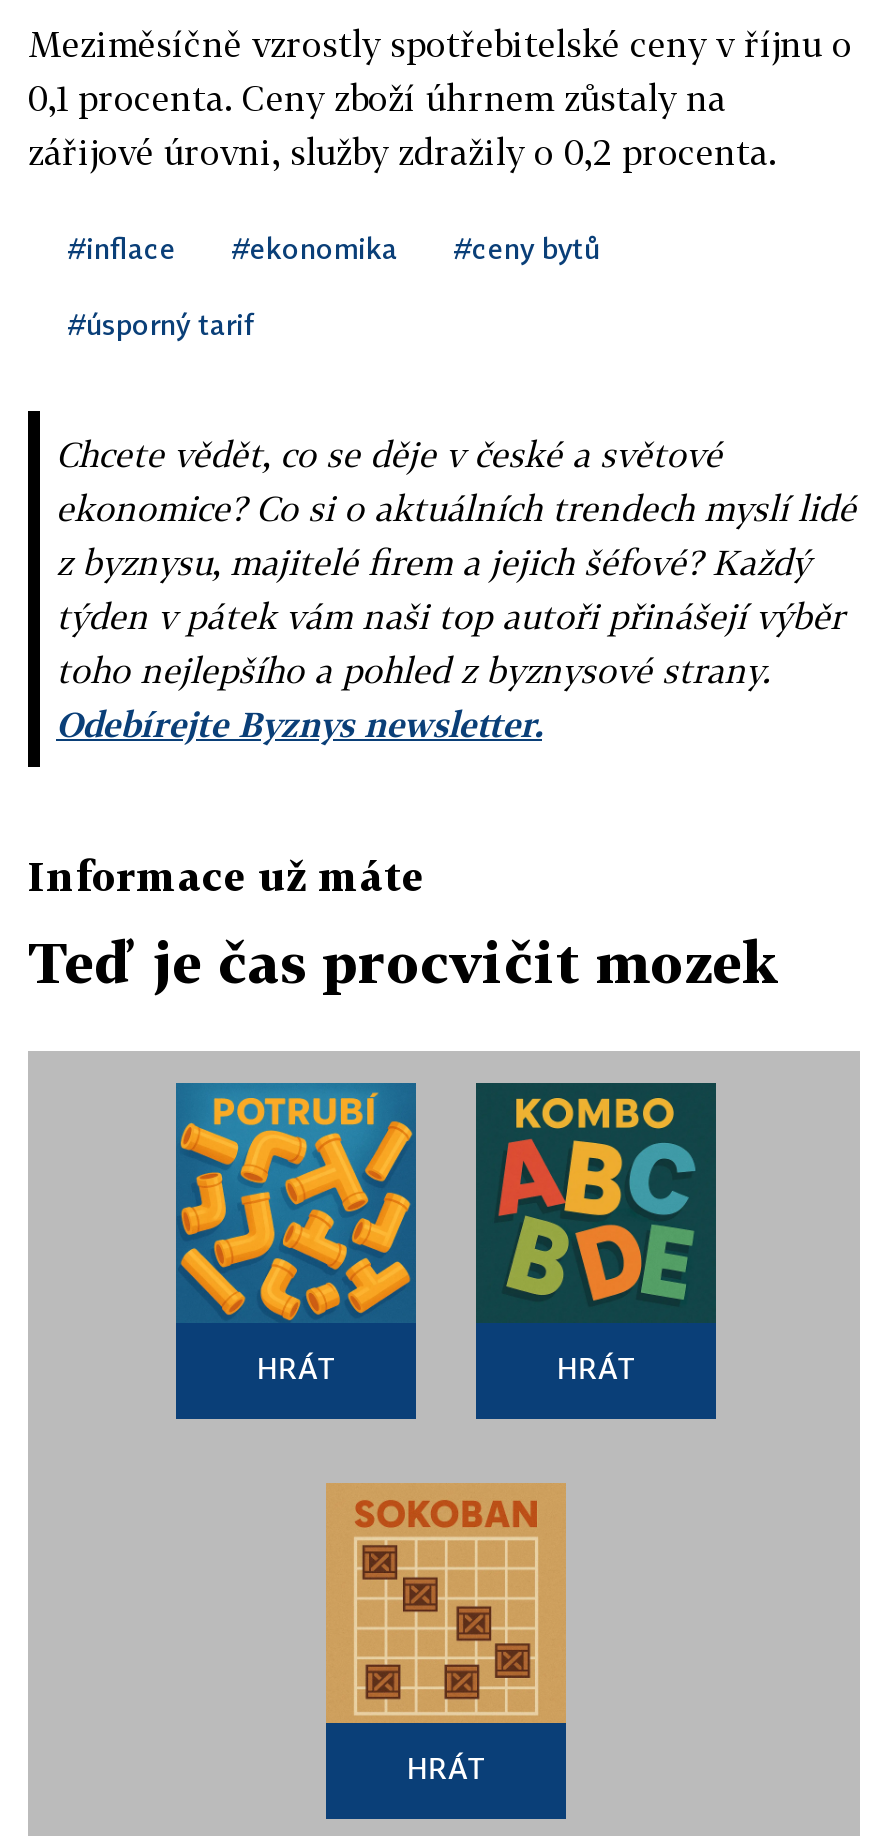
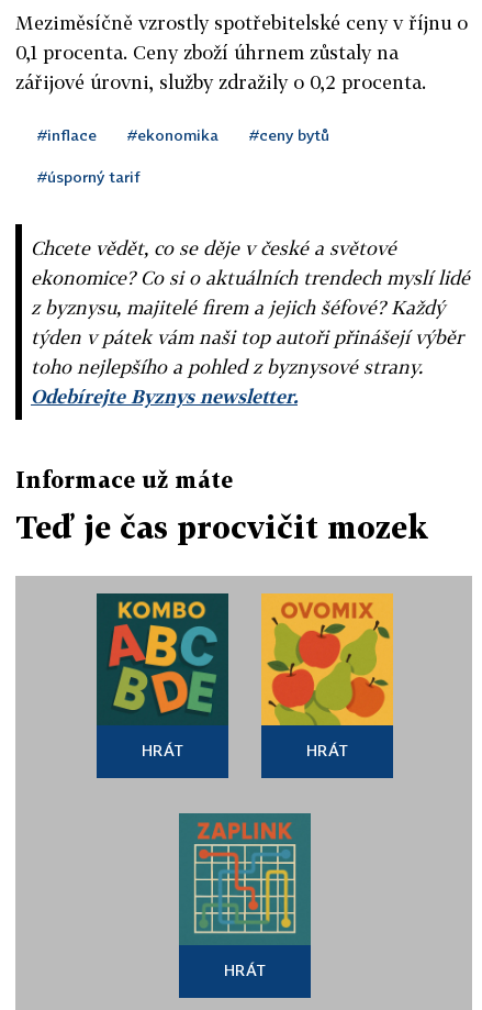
- [image]
+ [image]

- [image]
+ [image]

- [image]
+ [image]
